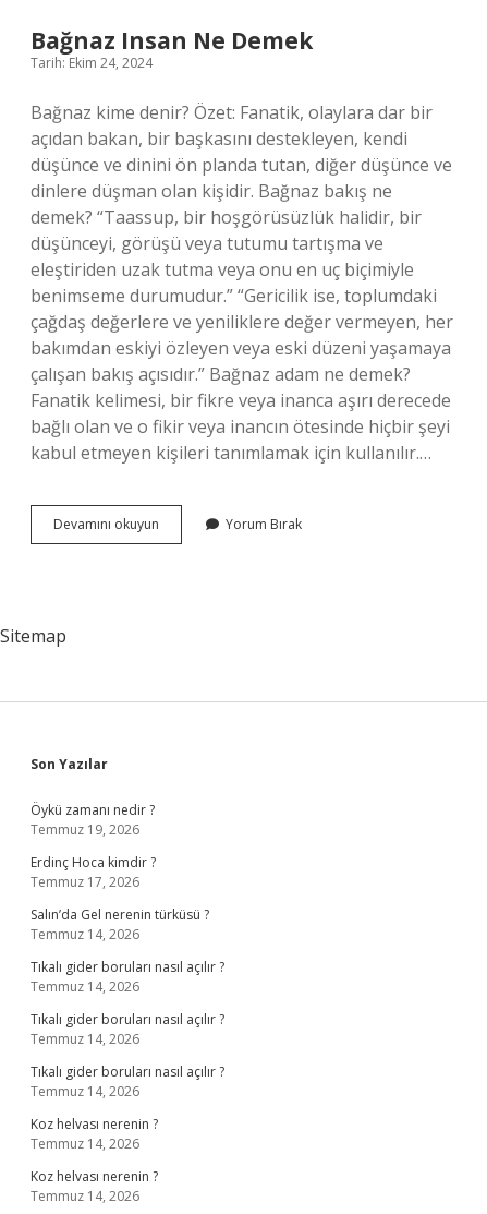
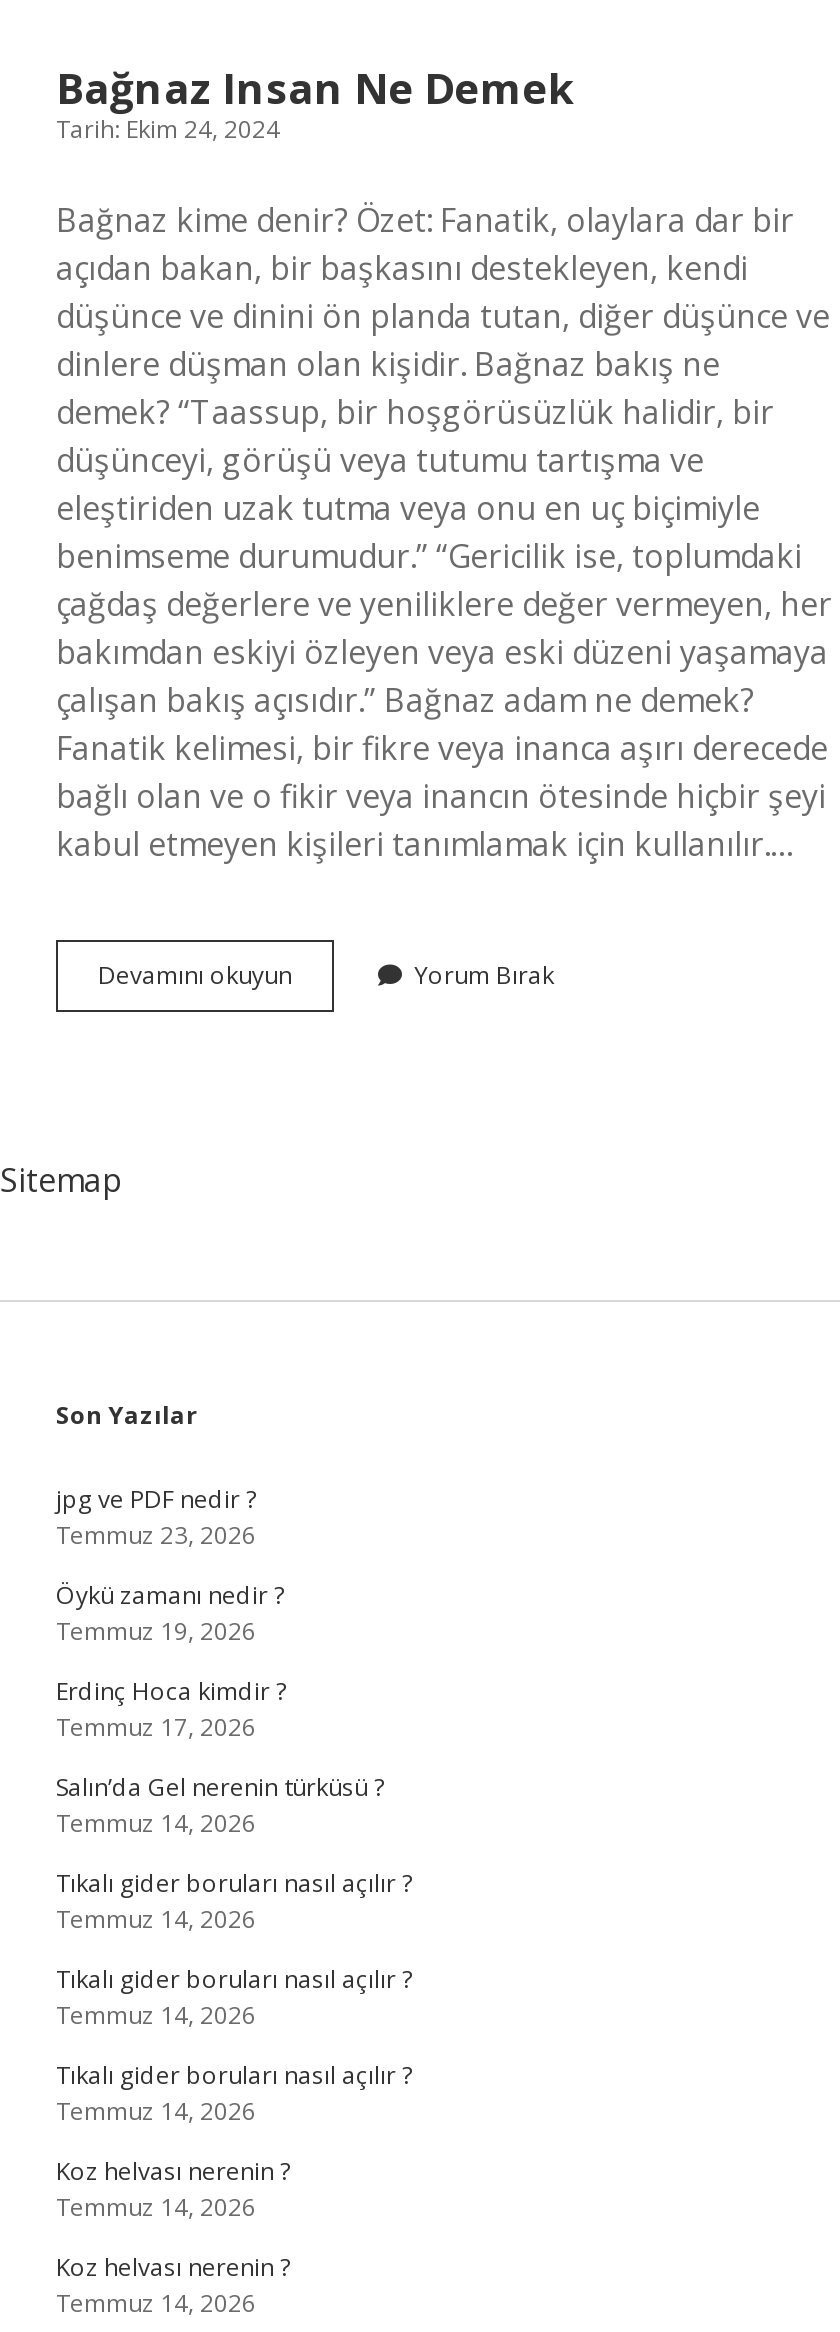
+ jpg ve PDF nedir ?
+ Temmuz 23, 2026
